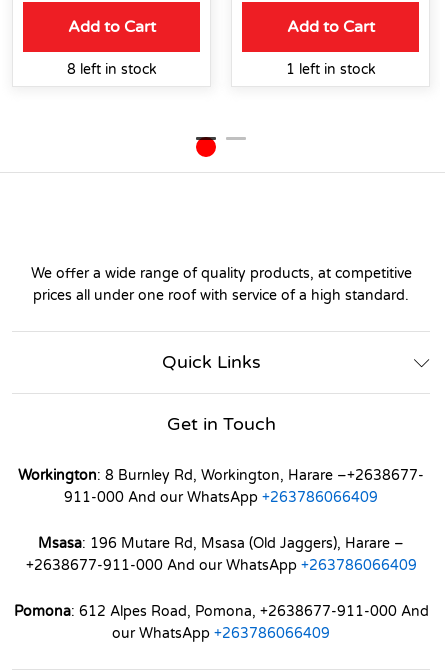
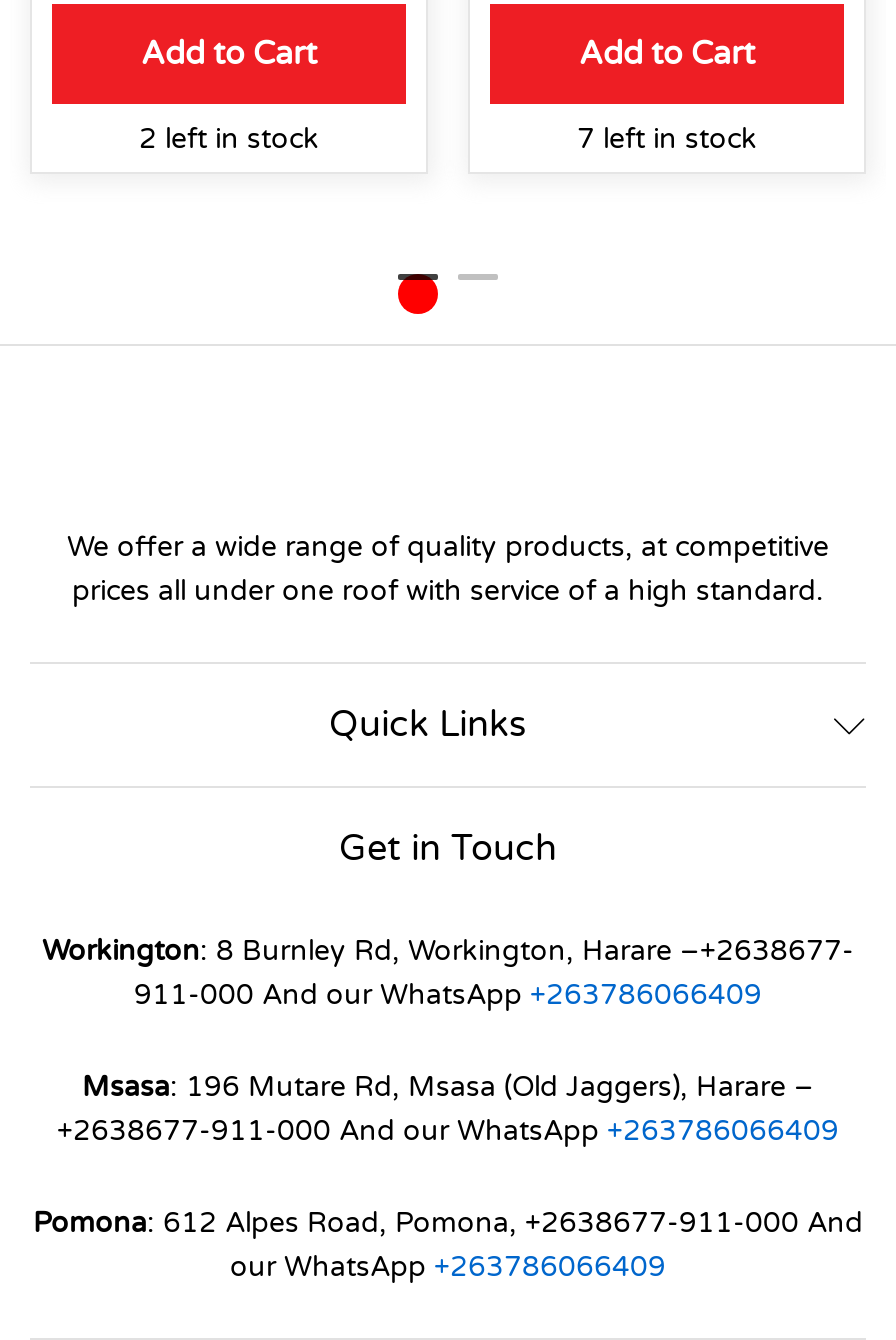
- 8 left in stock
+ 2 left in stock

- 1 left in stock
+ 7 left in stock
